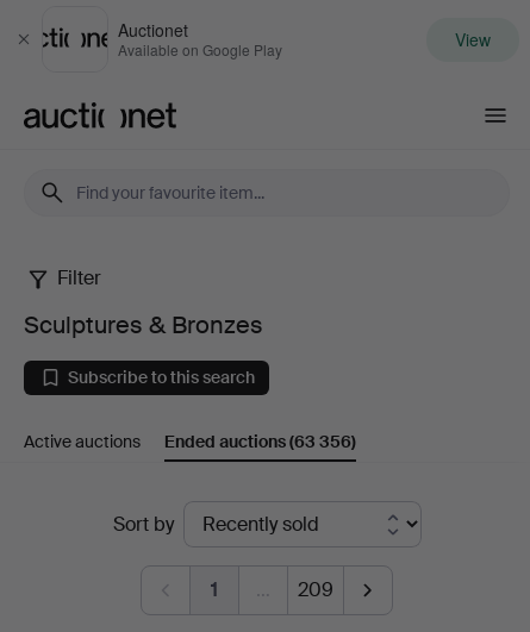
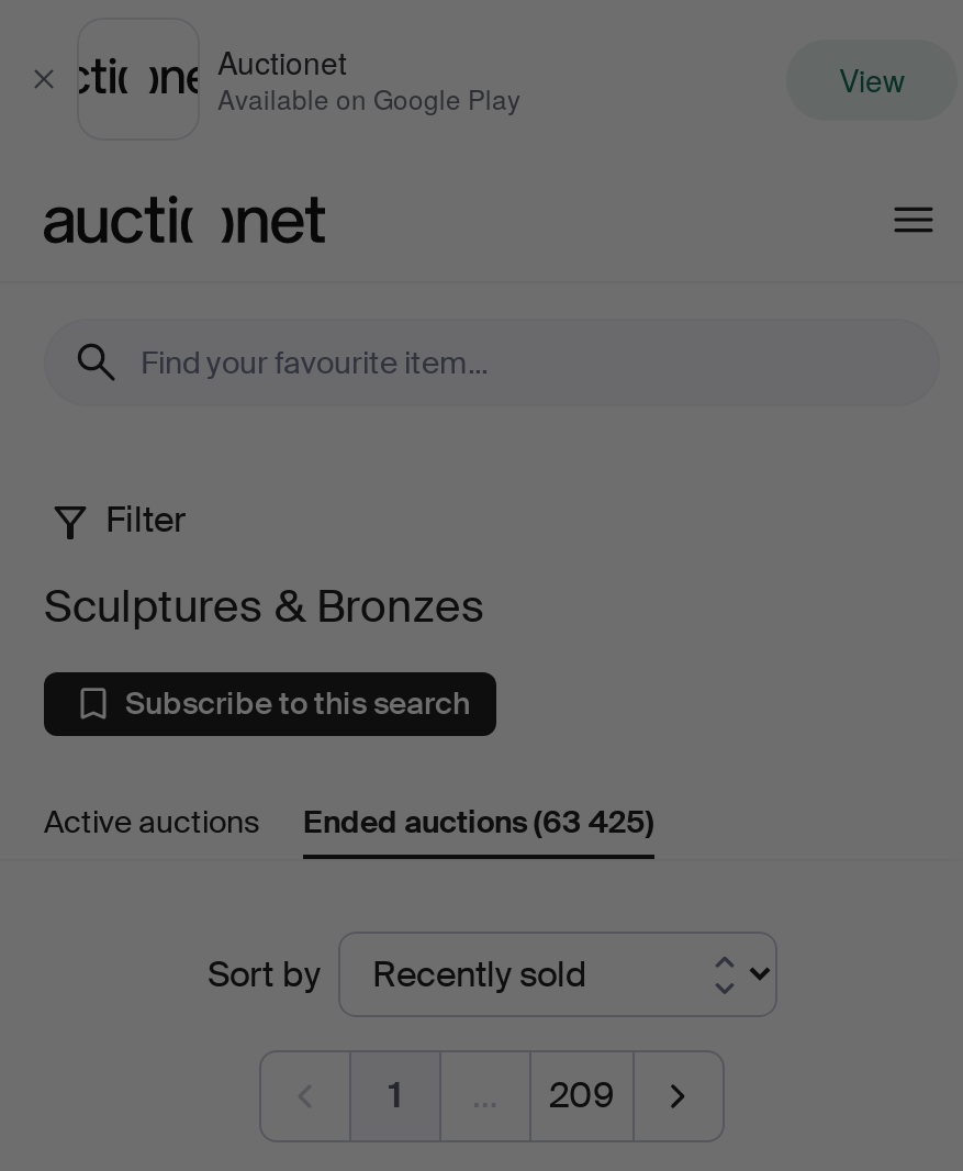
- Ended auctions(63 356)
+ Ended auctions(63 425)
